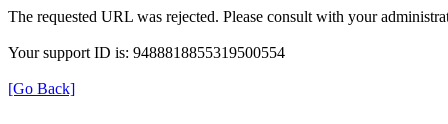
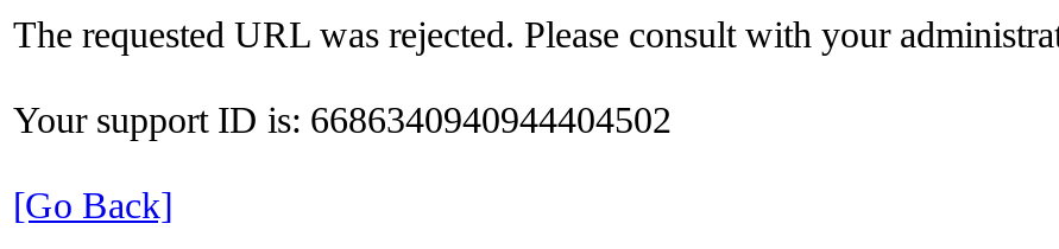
- Your support ID is: 9488818855319500554
+ Your support ID is: 6686340940944404502
